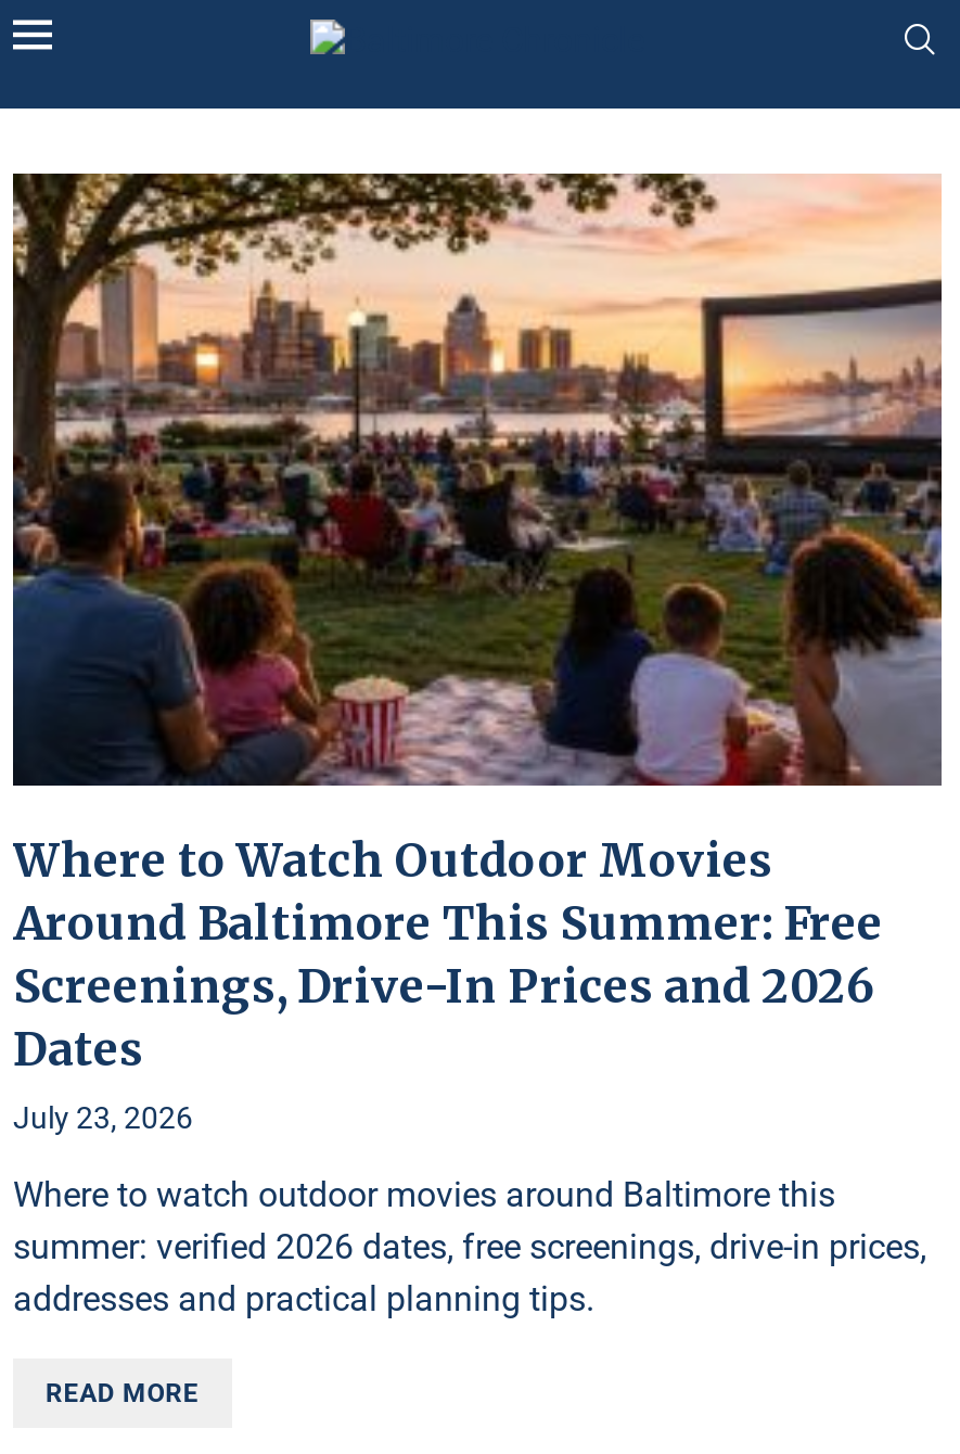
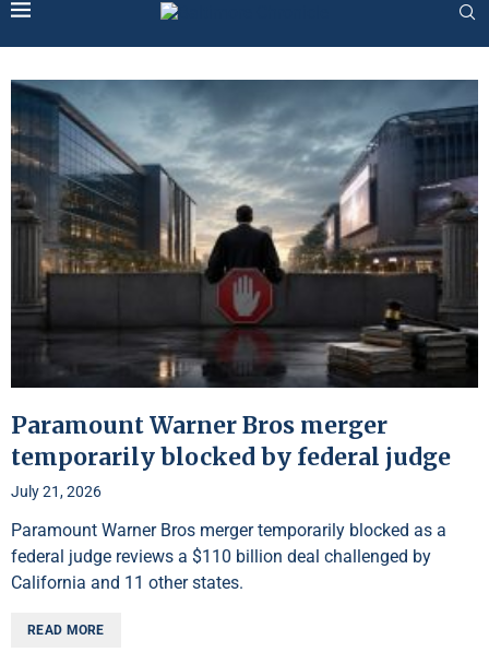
- [image]
- Where to Watch Outdoor Movies
- Around Baltimore This Summer: Free
- Screenings, Drive-In Prices and 2026
- Dates
- July 23, 2026
+ [image]
+ Paramount Warner Bros merger
+ temporarily blocked by federal judge
+ July 21, 2026

- Where to watch outdoor movies around Baltimore this
- summer: verified 2026 dates, free screenings, drive-in prices,
- addresses and practical planning tips.
+ Paramount Warner Bros merger temporarily blocked as a
+ federal judge reviews a $110 billion deal challenged by
+ California and 11 other states.
